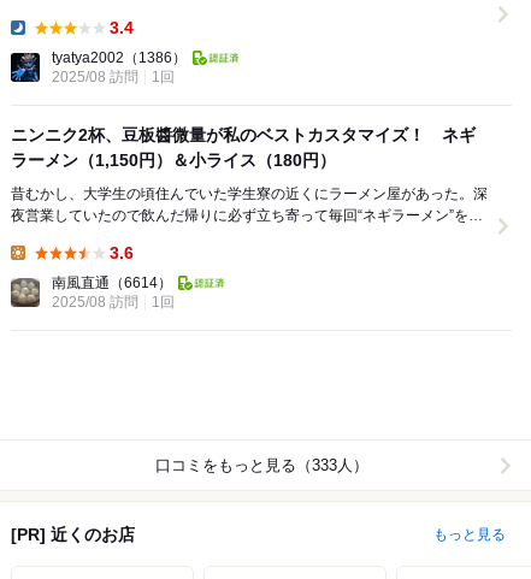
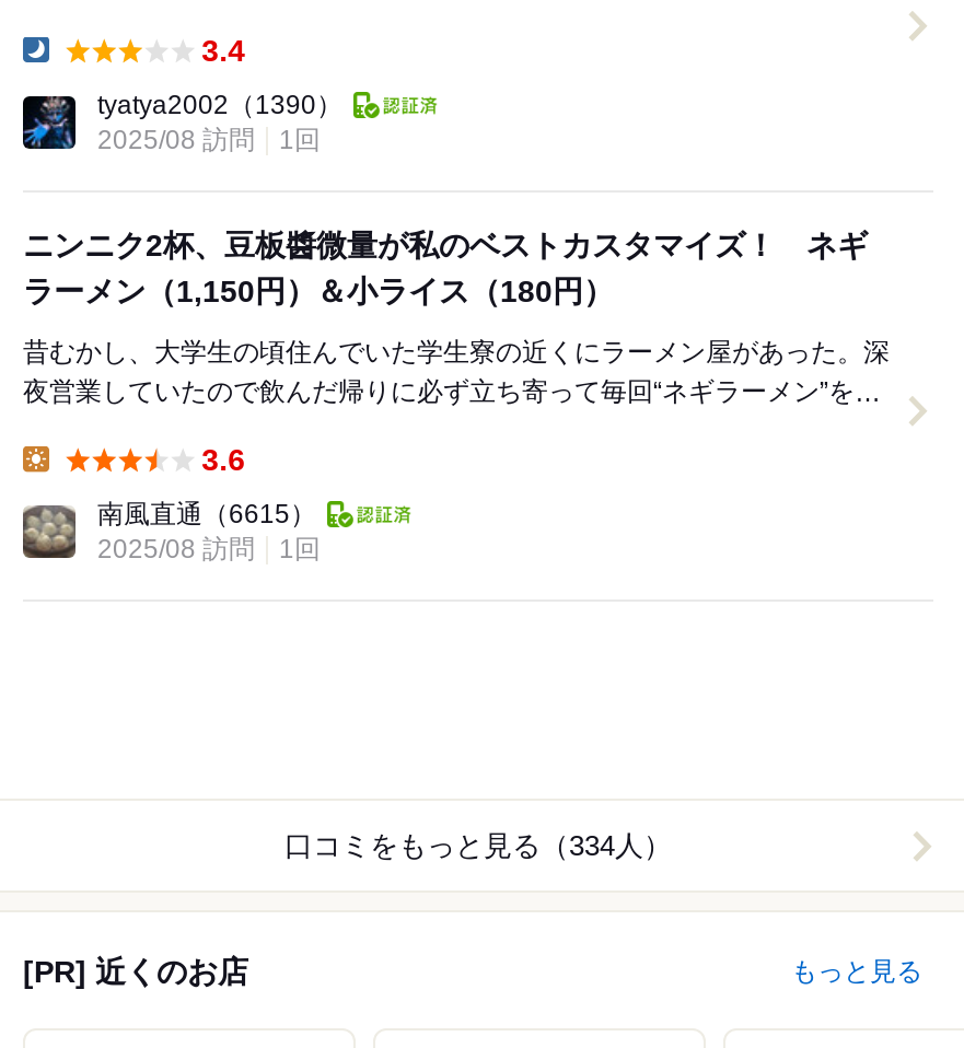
- tyatya2002（1386）
+ tyatya2002（1390）

- 南風直通（6614）
+ 南風直通（6615）

- 口コミをもっと見る（333人）
+ 口コミをもっと見る（334人）
